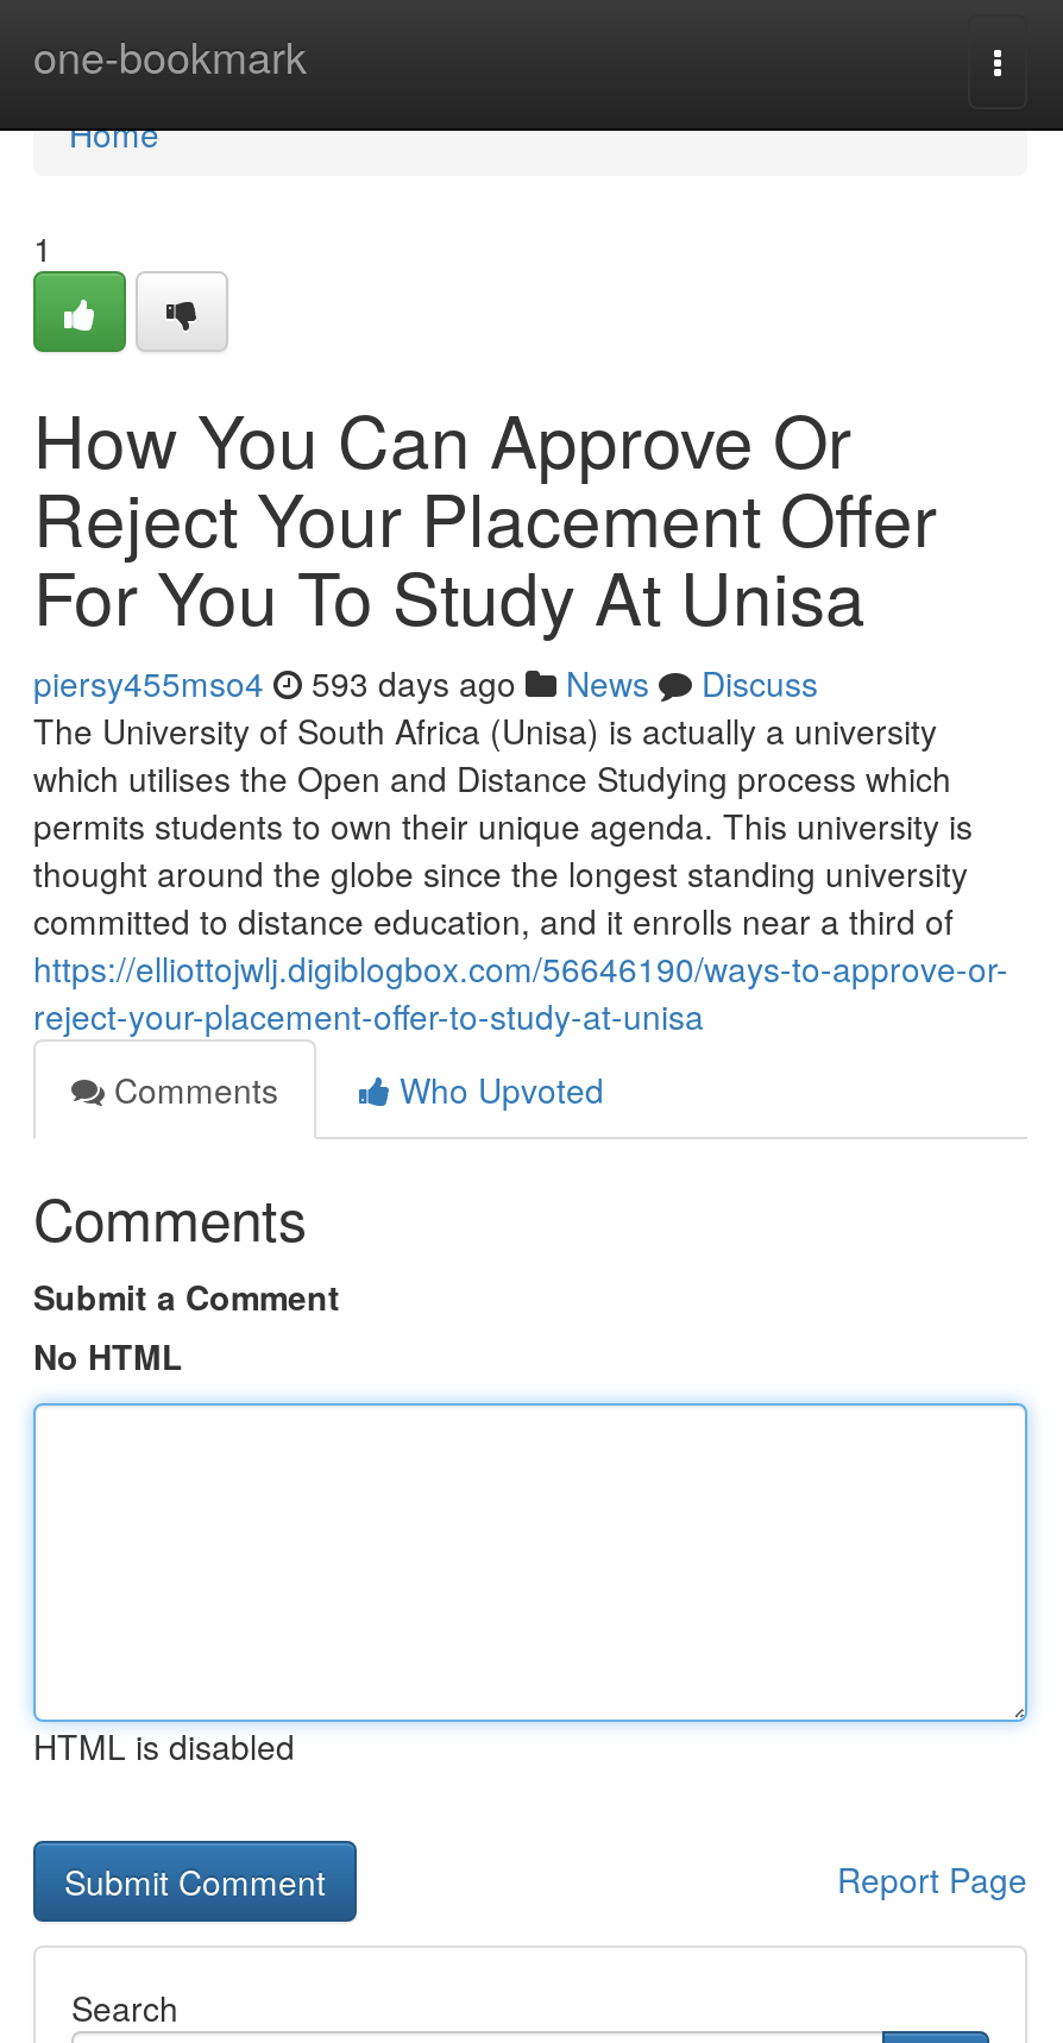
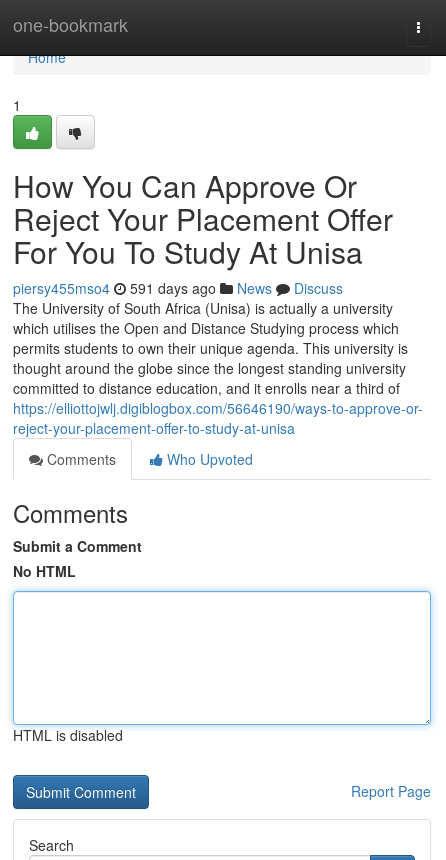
- piersy455mso4 593 days ago News Discuss
+ piersy455mso4 591 days ago News Discuss
